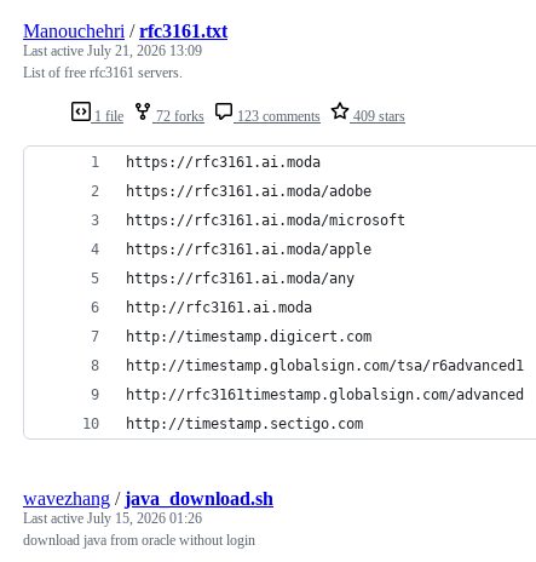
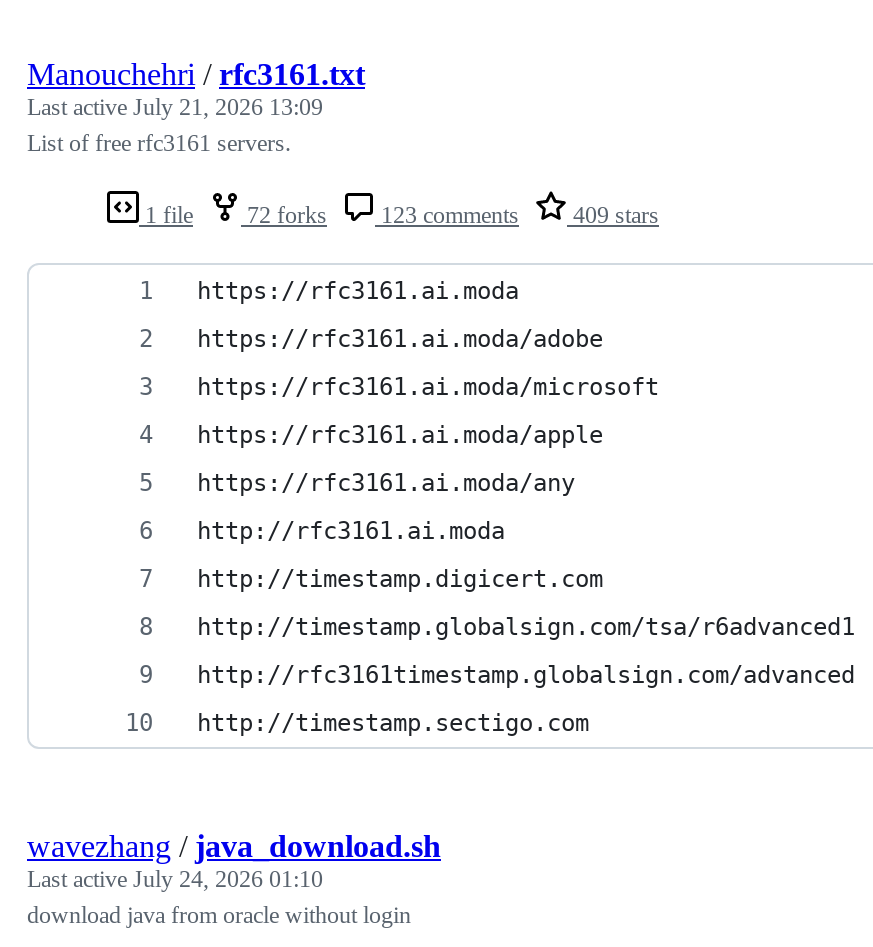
- Last active July 15, 2026 01:26
+ Last active July 24, 2026 01:10
